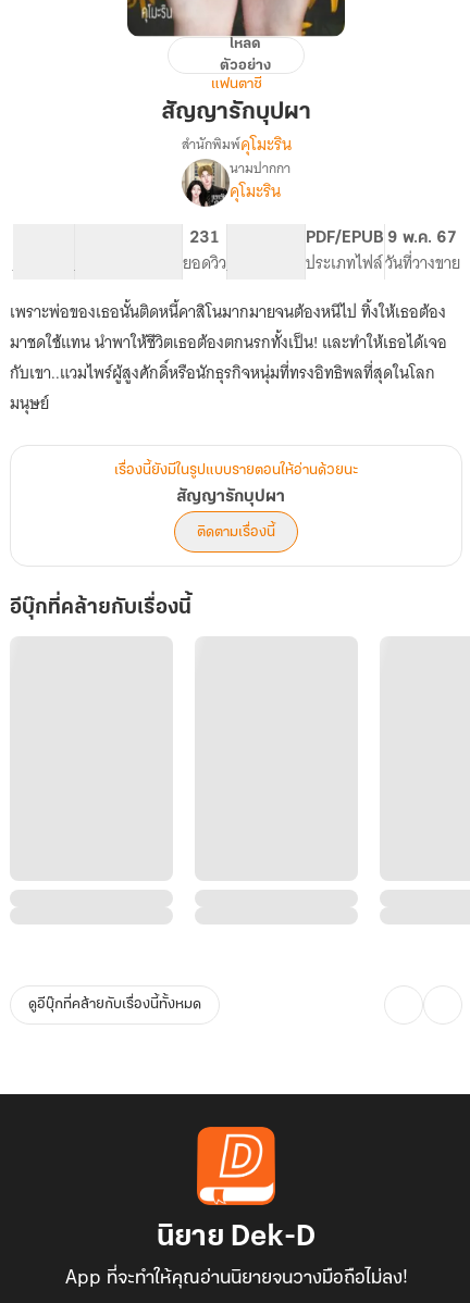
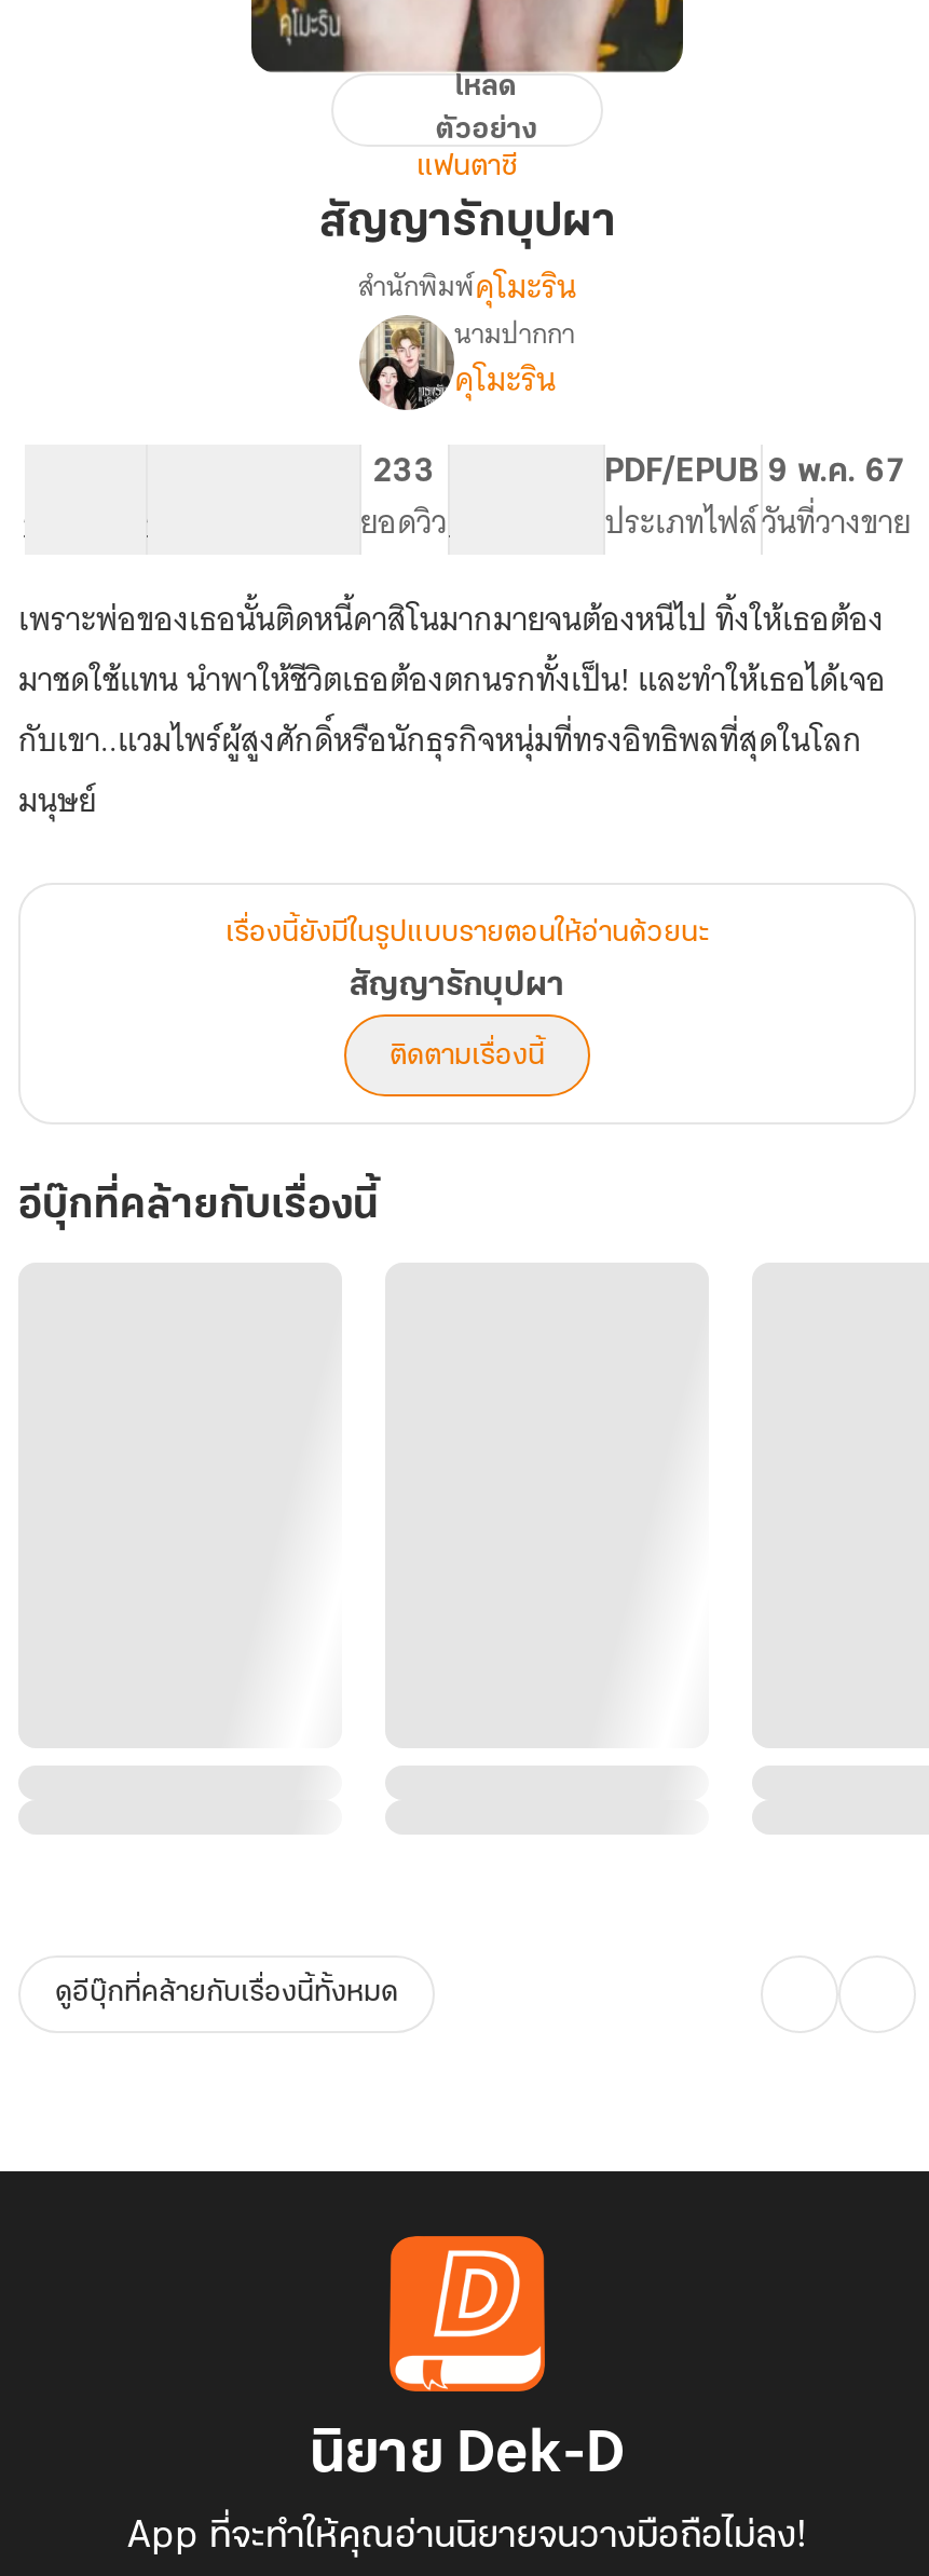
- 231
+ 233
